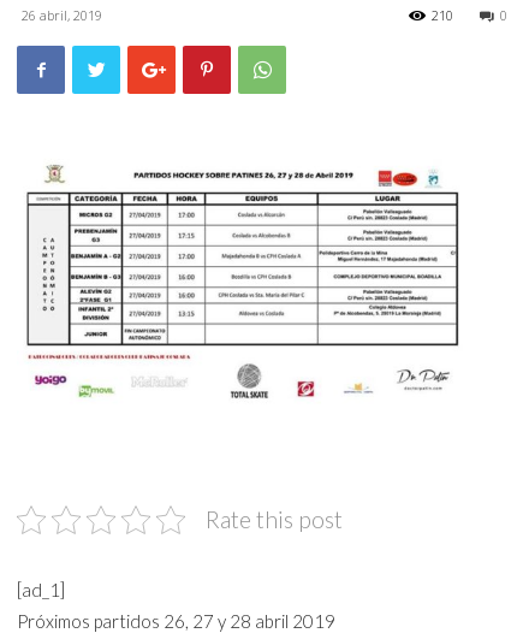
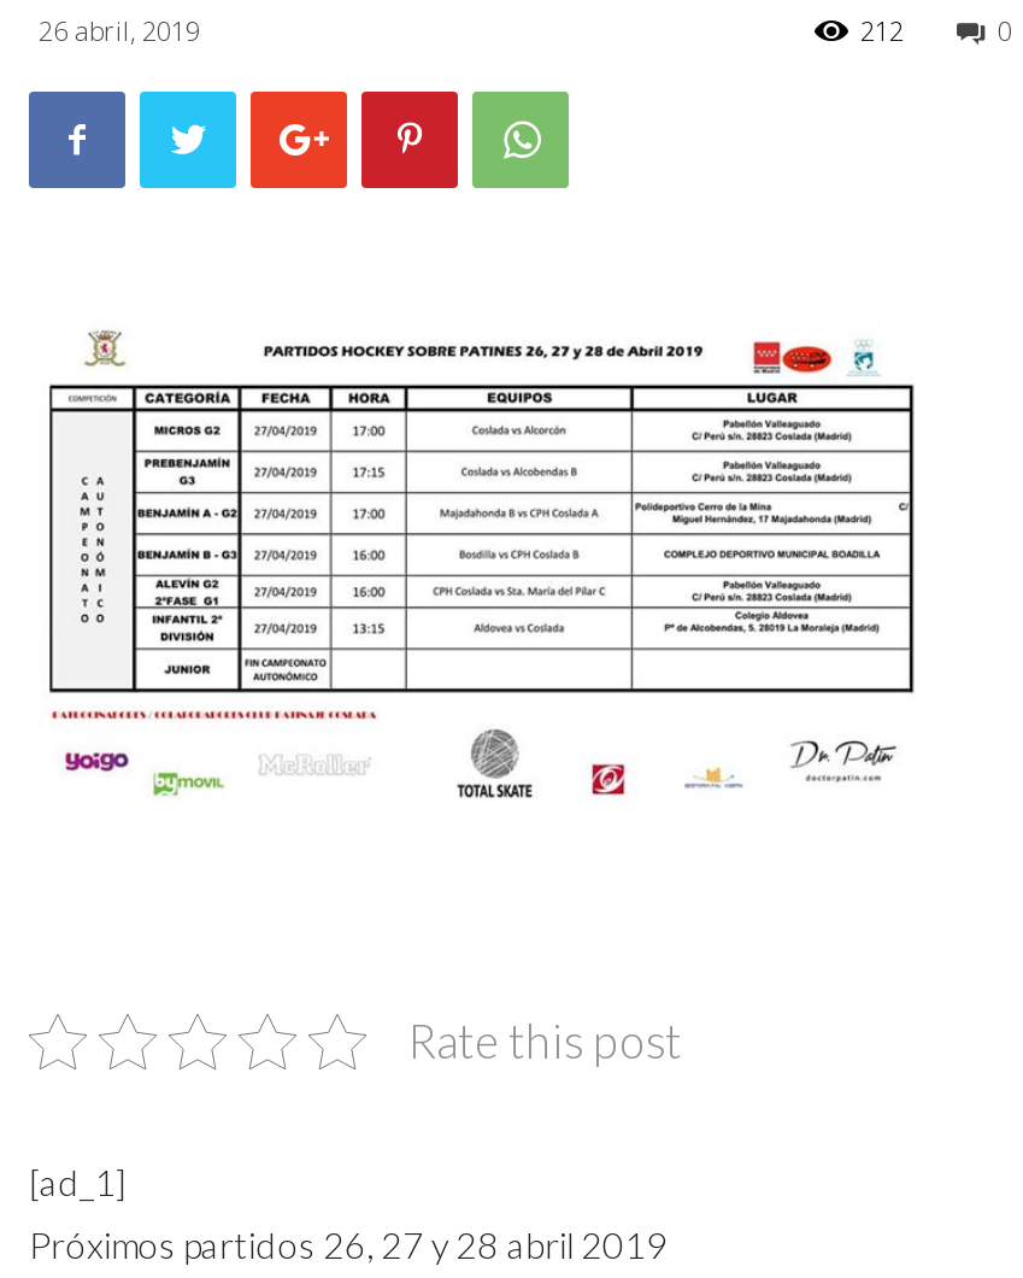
- 210
+ 212
